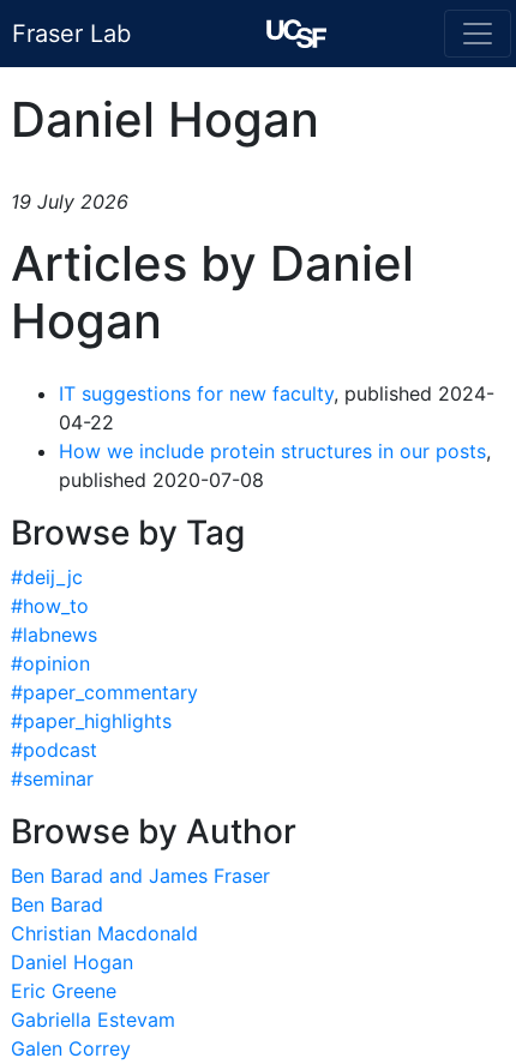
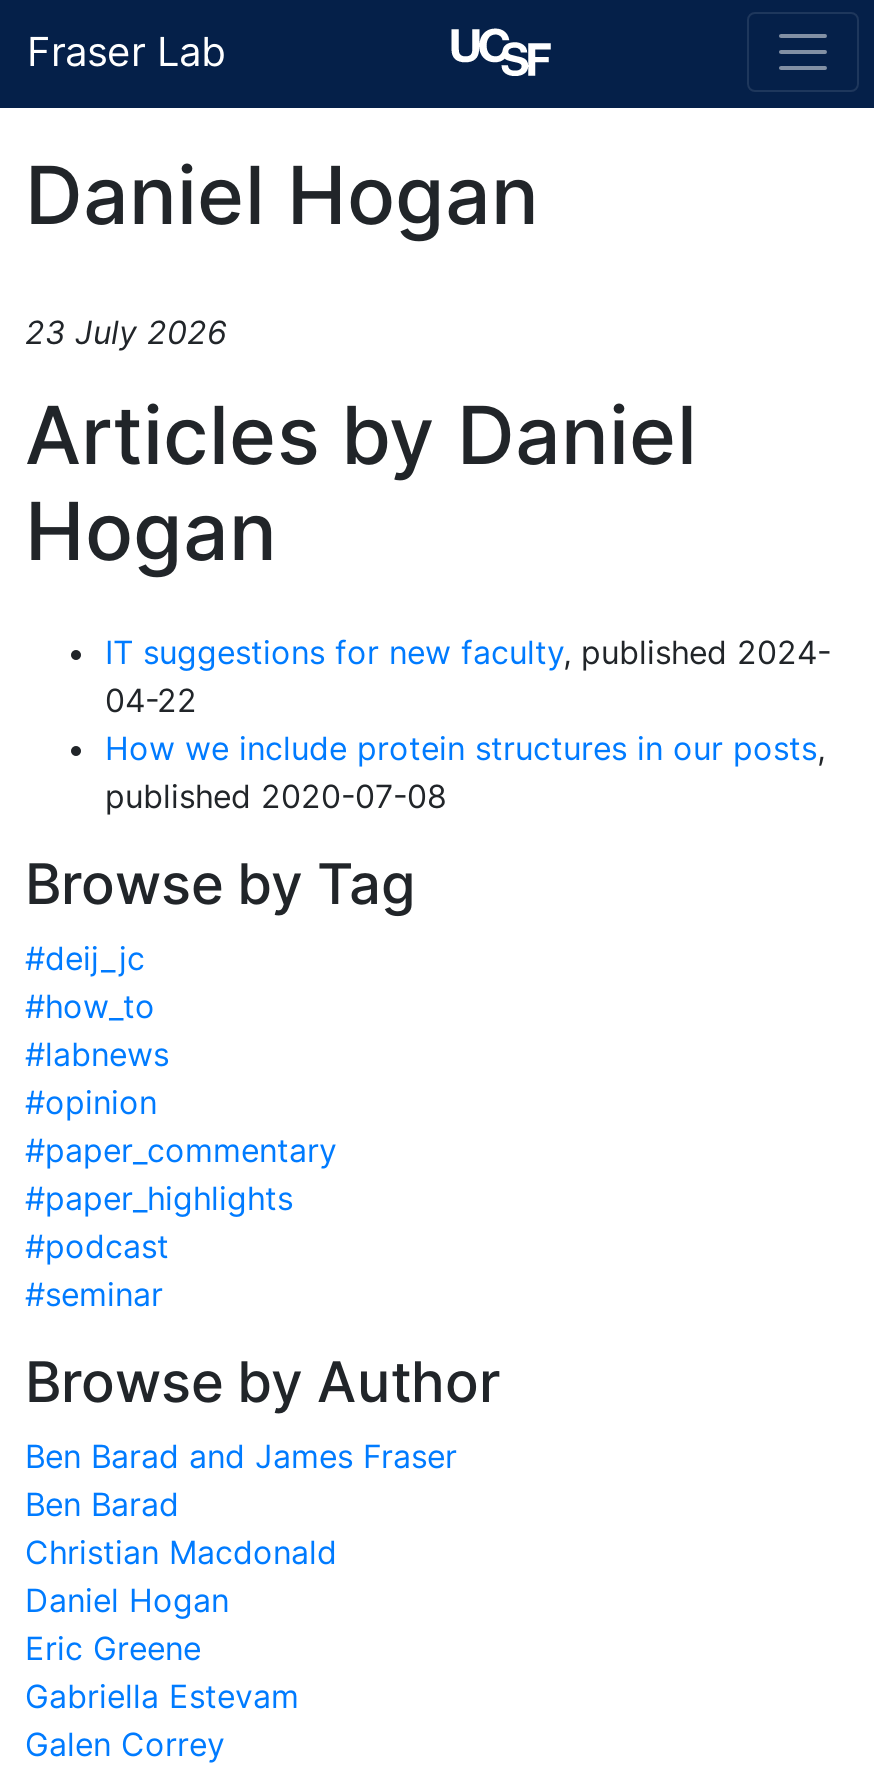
- 19 July 2026
+ 23 July 2026
